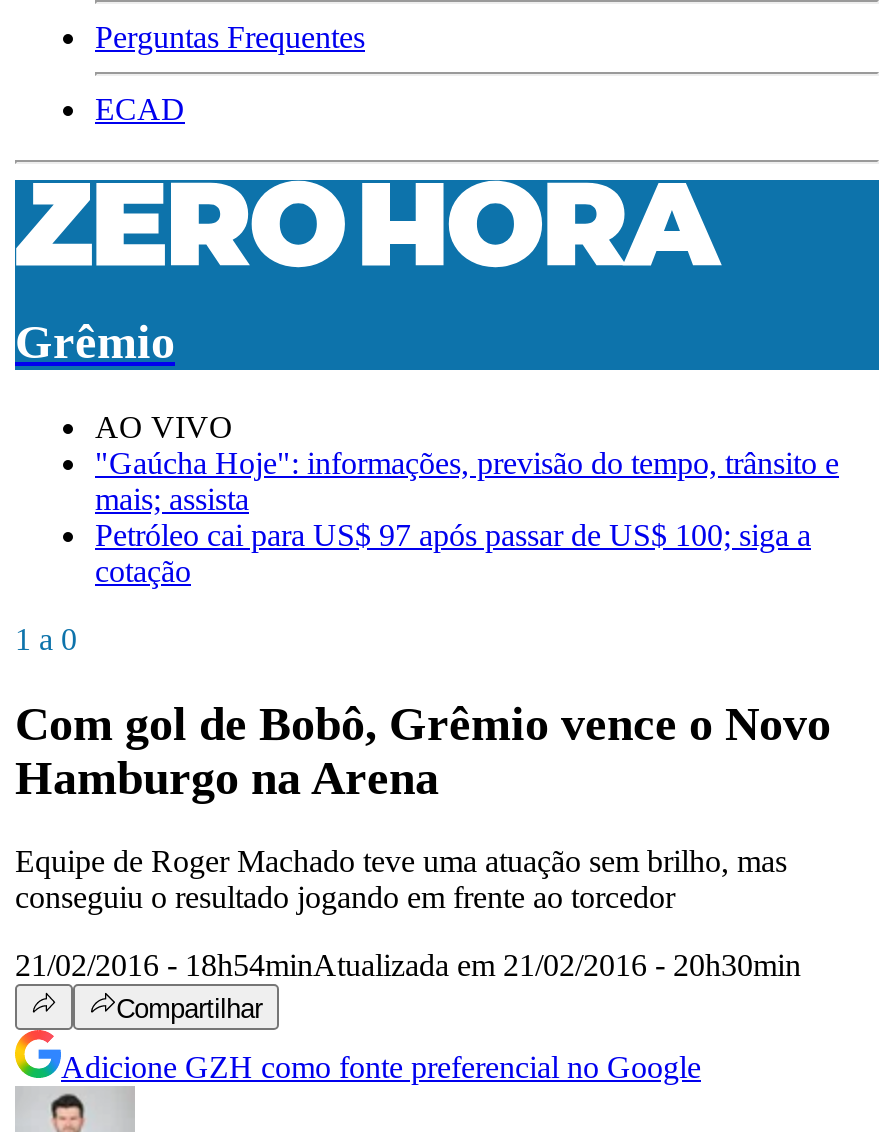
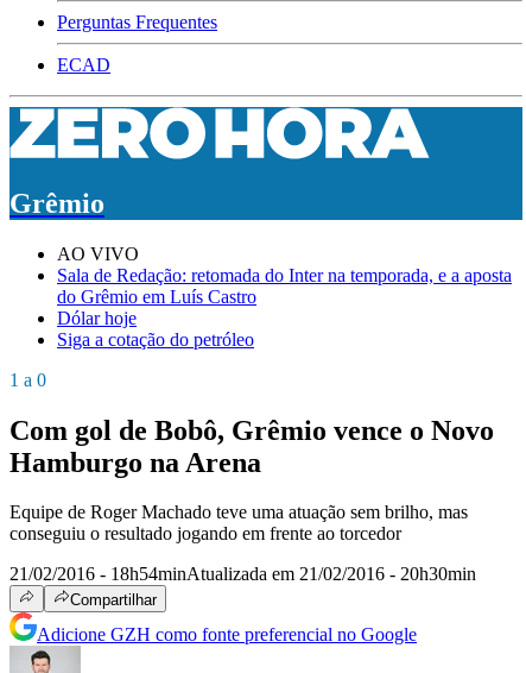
- "Gaúcha Hoje": informações, previsão do tempo, trânsito e
- mais; assista
- Petróleo cai para US$ 97 após passar de US$ 100; siga a
- cotação
+ Sala de Redação: retomada do Inter na temporada, e a aposta
+ do Grêmio em Luís Castro
+ Dólar hoje
+ Siga a cotação do petróleo
